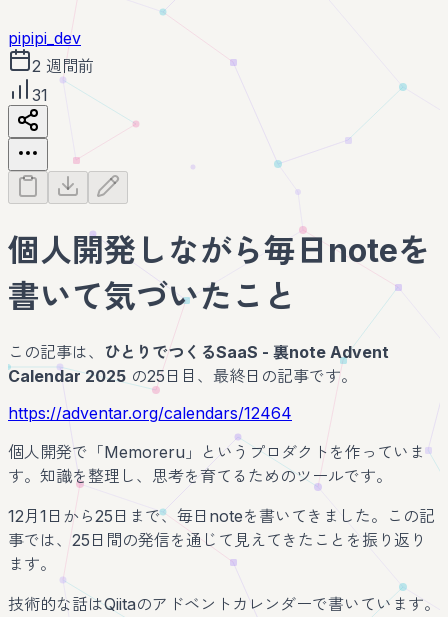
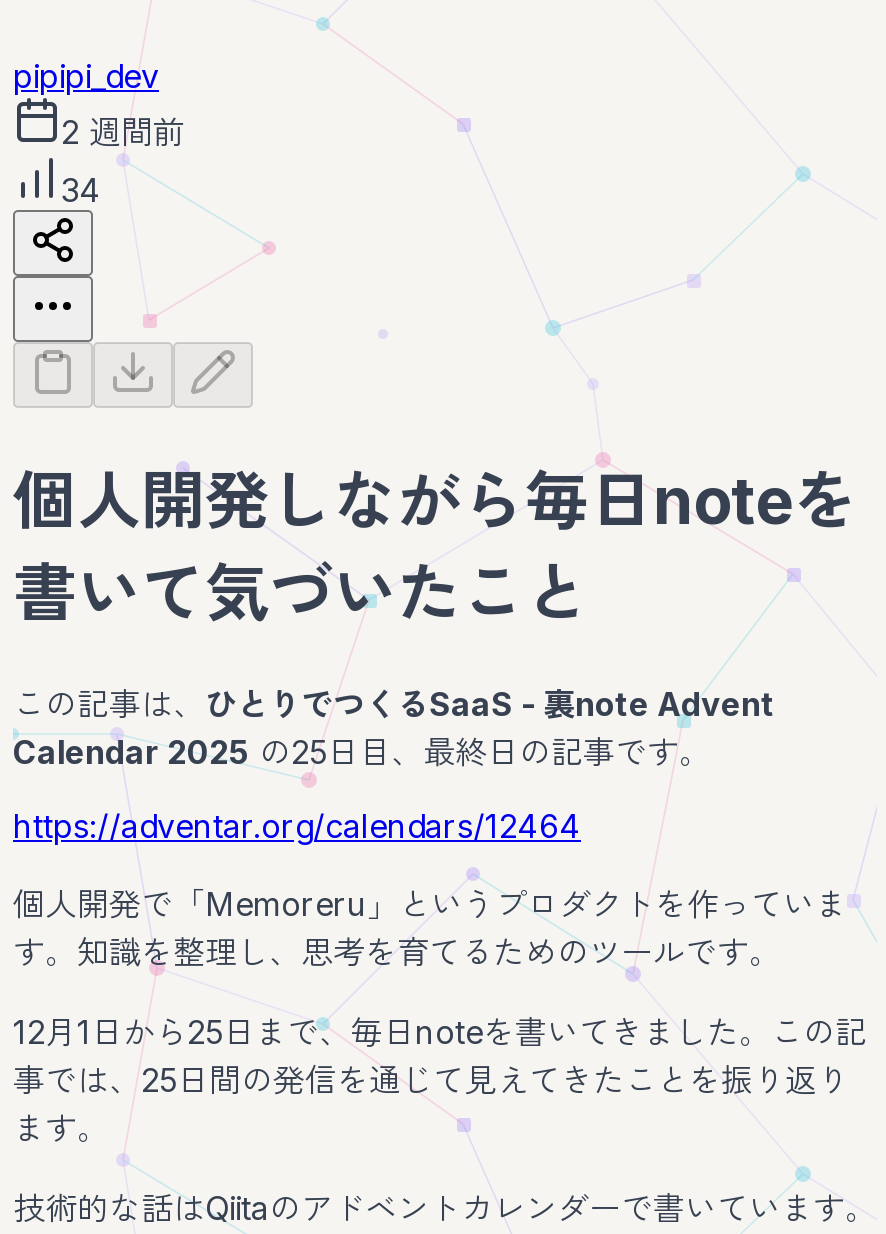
- 31
+ 34
